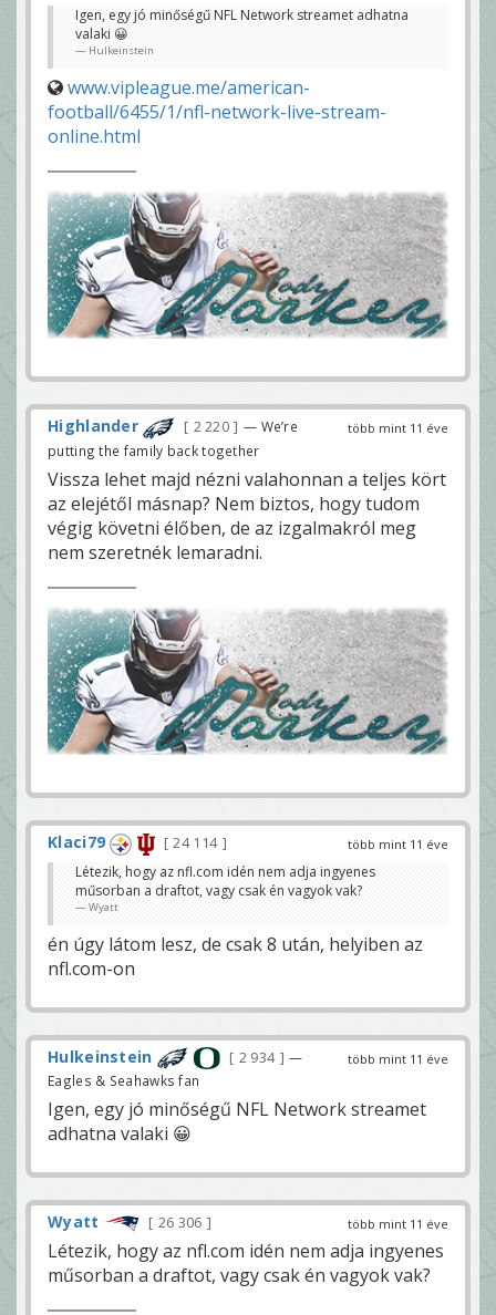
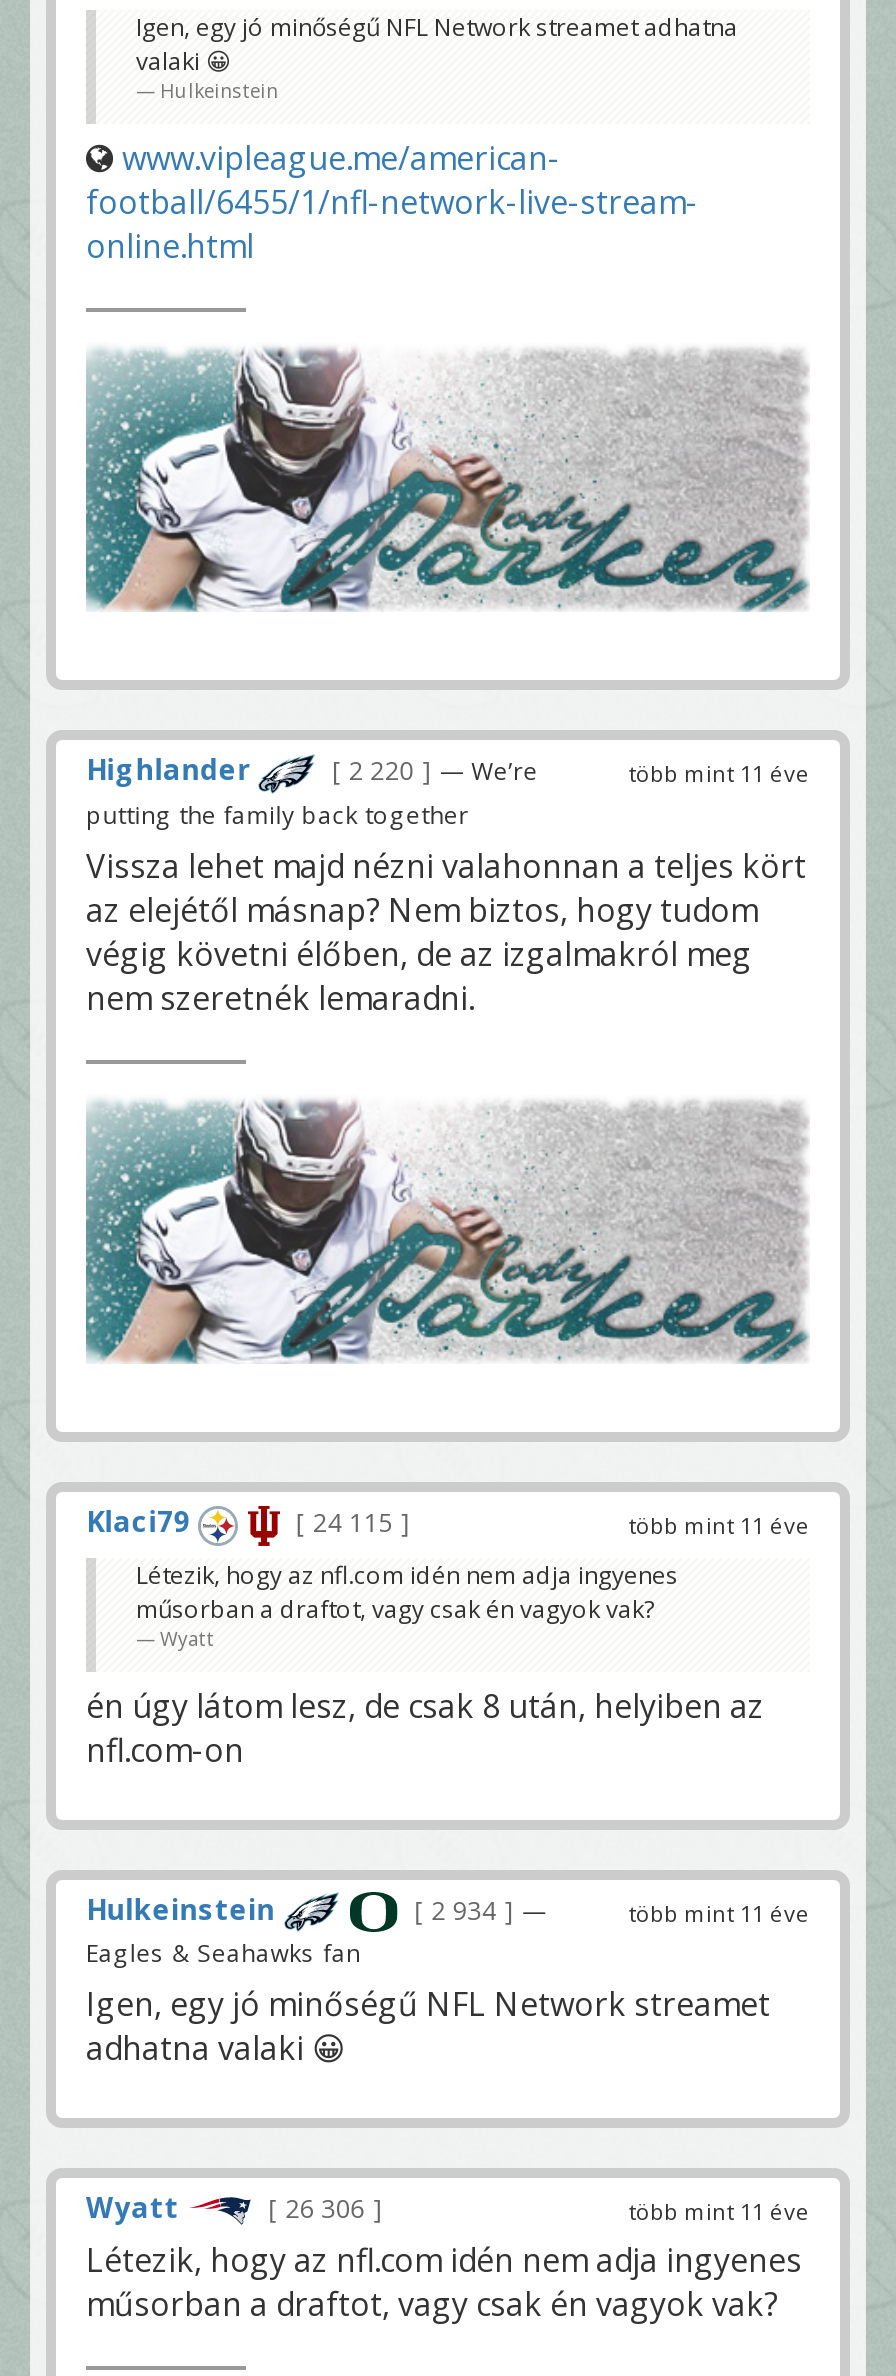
- 24 114
+ 24 115
